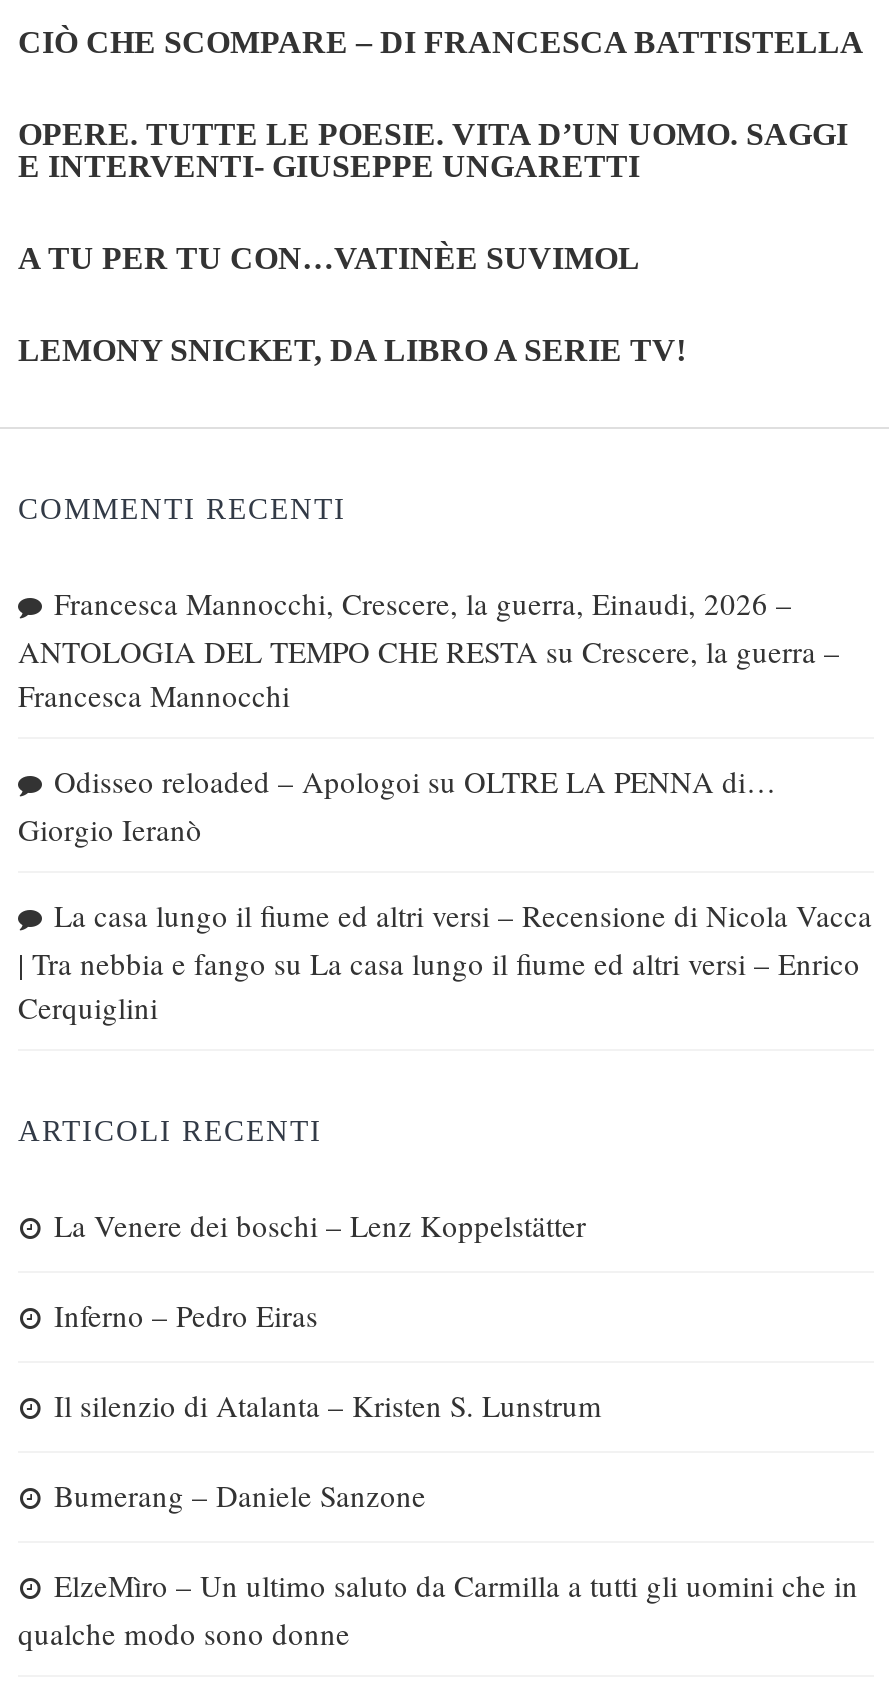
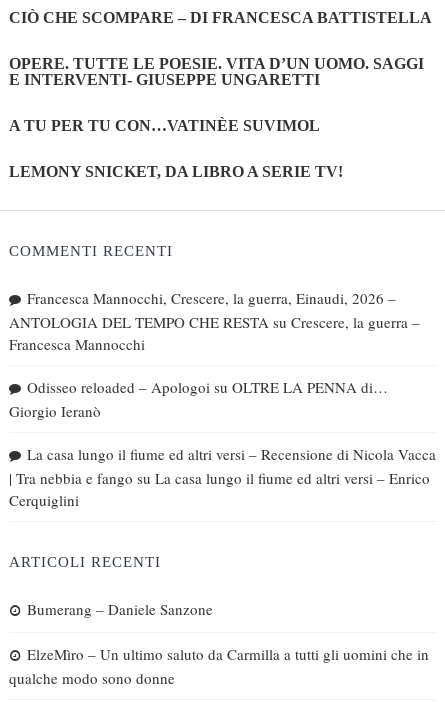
- La Venere dei boschi – Lenz Koppelstätter
- Inferno – Pedro Eiras
- Il silenzio di Atalanta – Kristen S. Lunstrum
